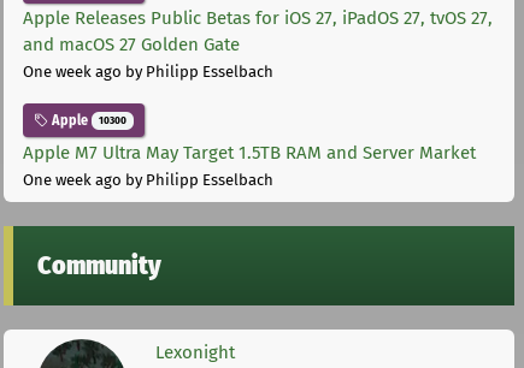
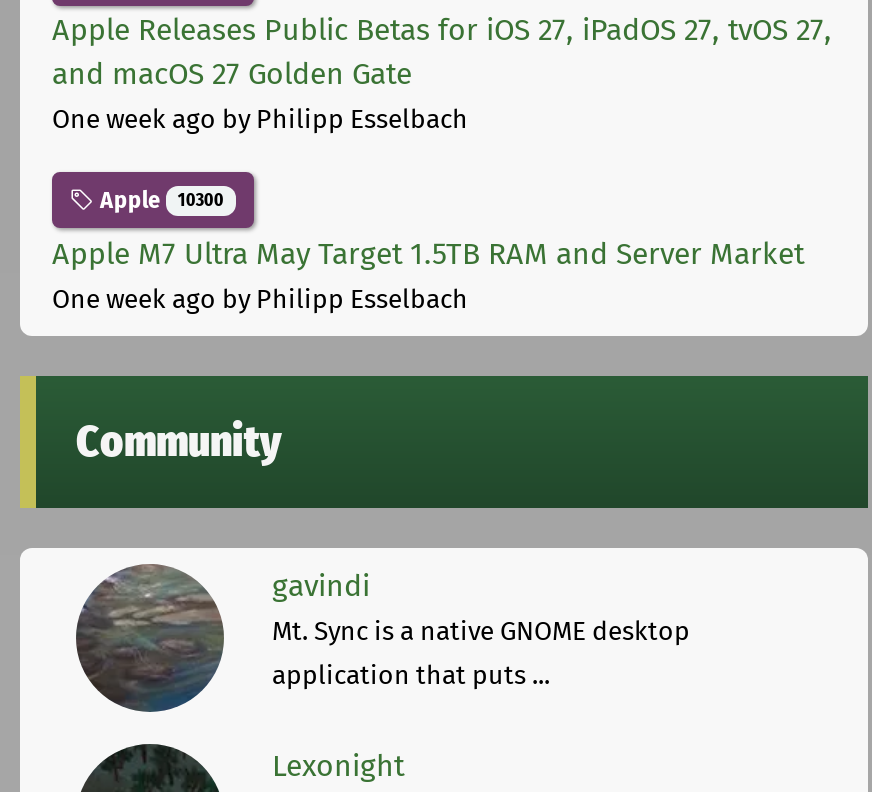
+ [image]
+ gavindi
+ Mt. Sync is a native GNOME desktop
+ application that puts ...
